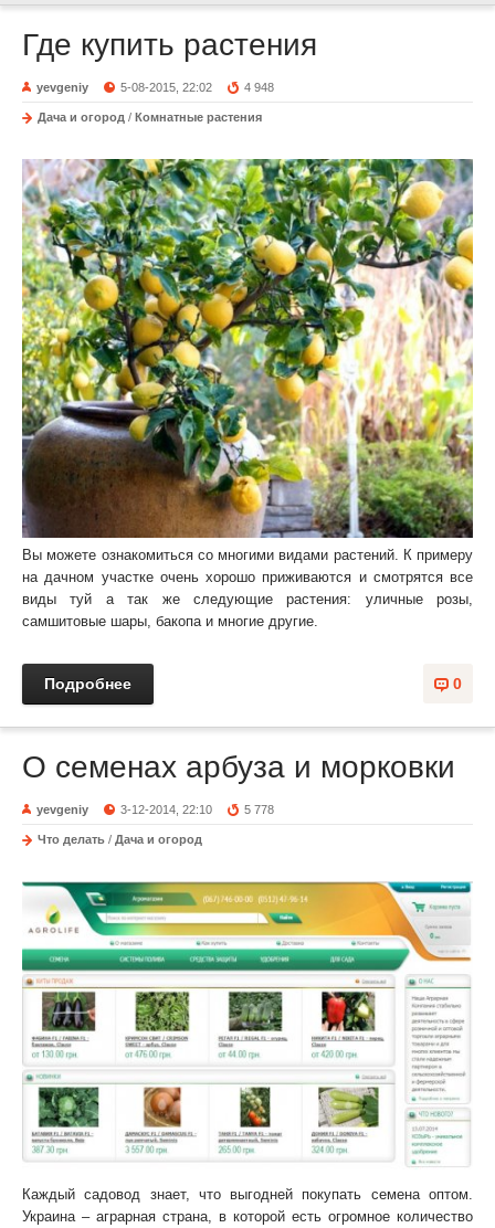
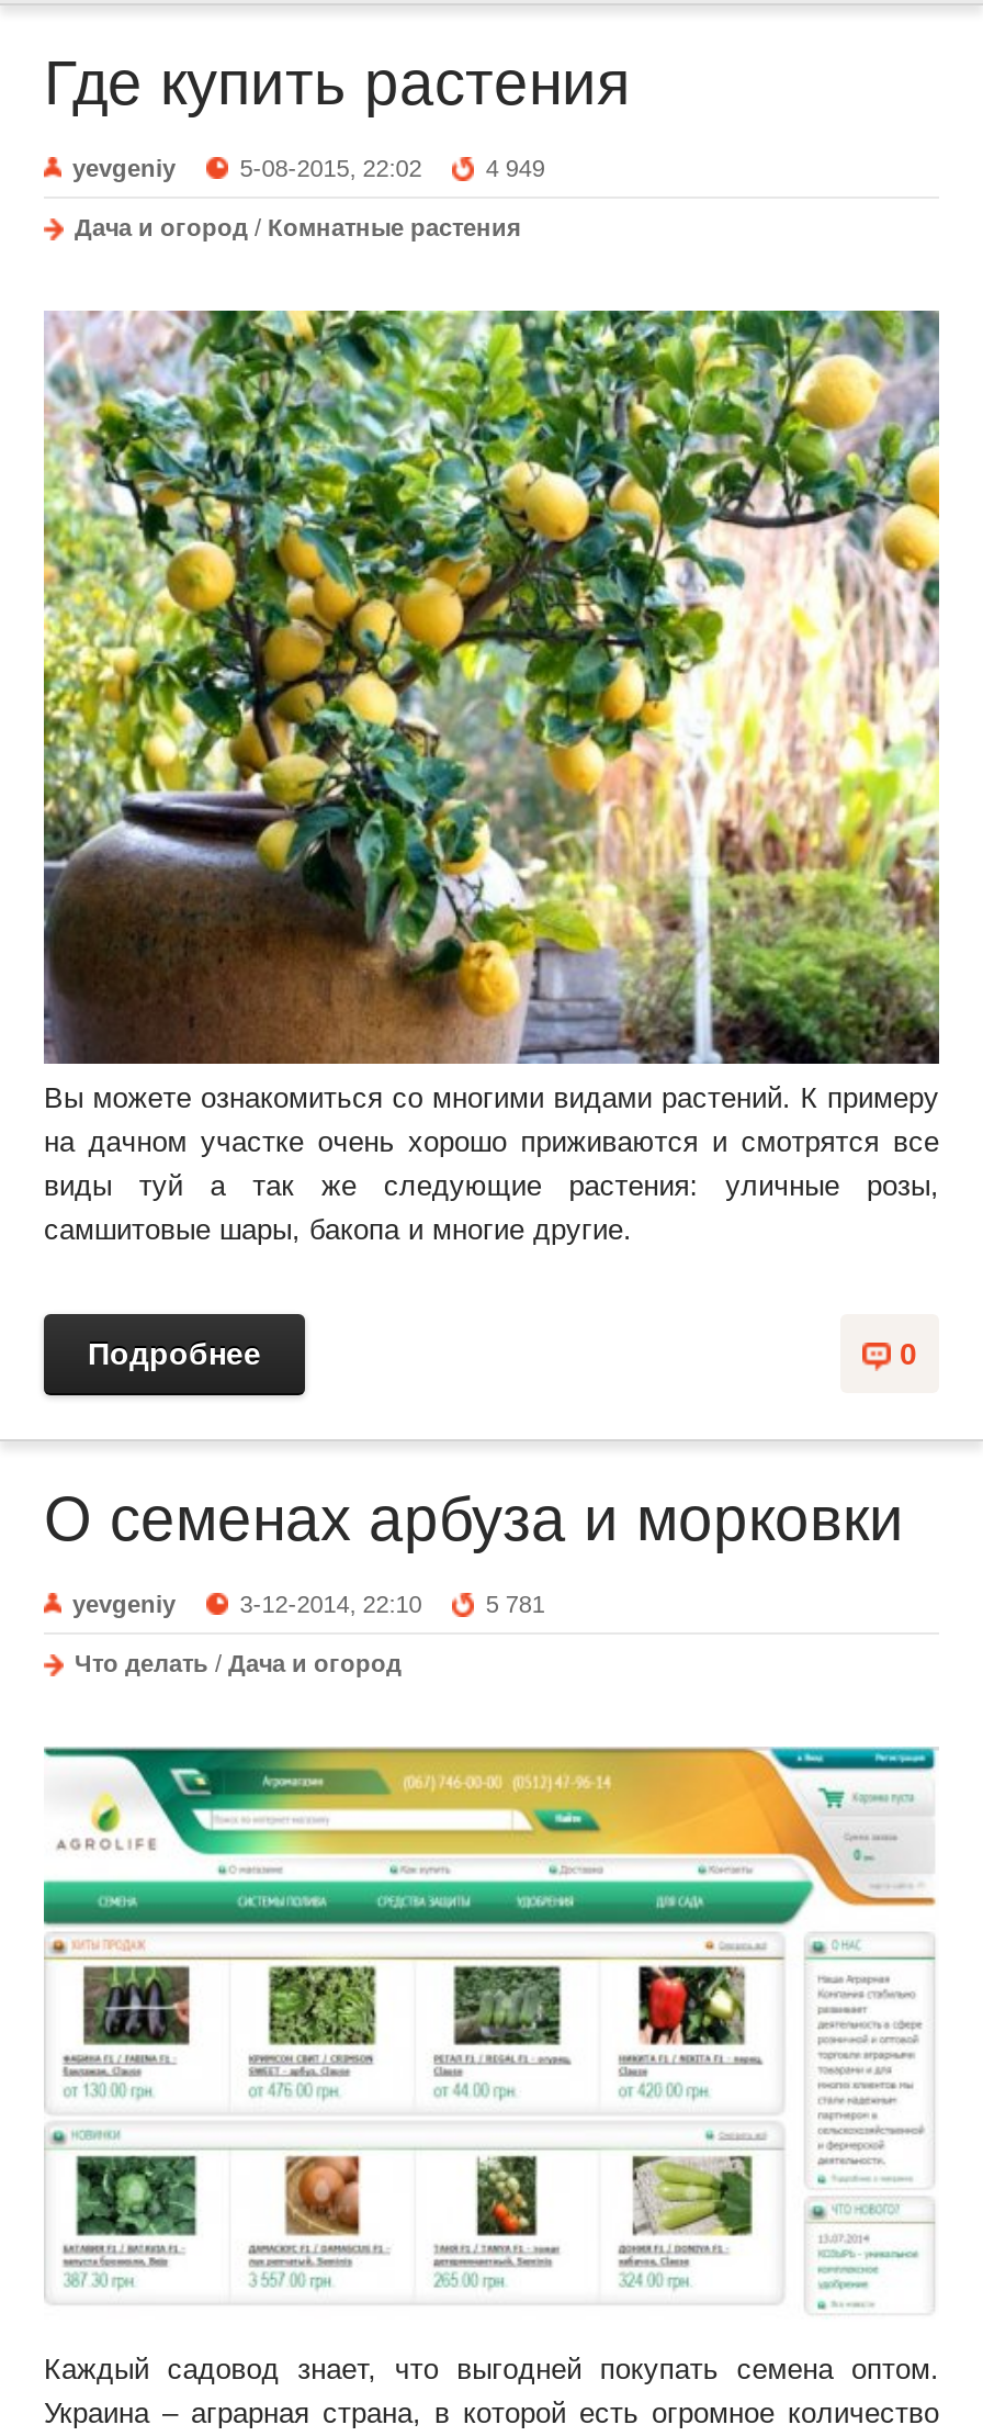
- 4 948
+ 4 949

- 5 778
+ 5 781
